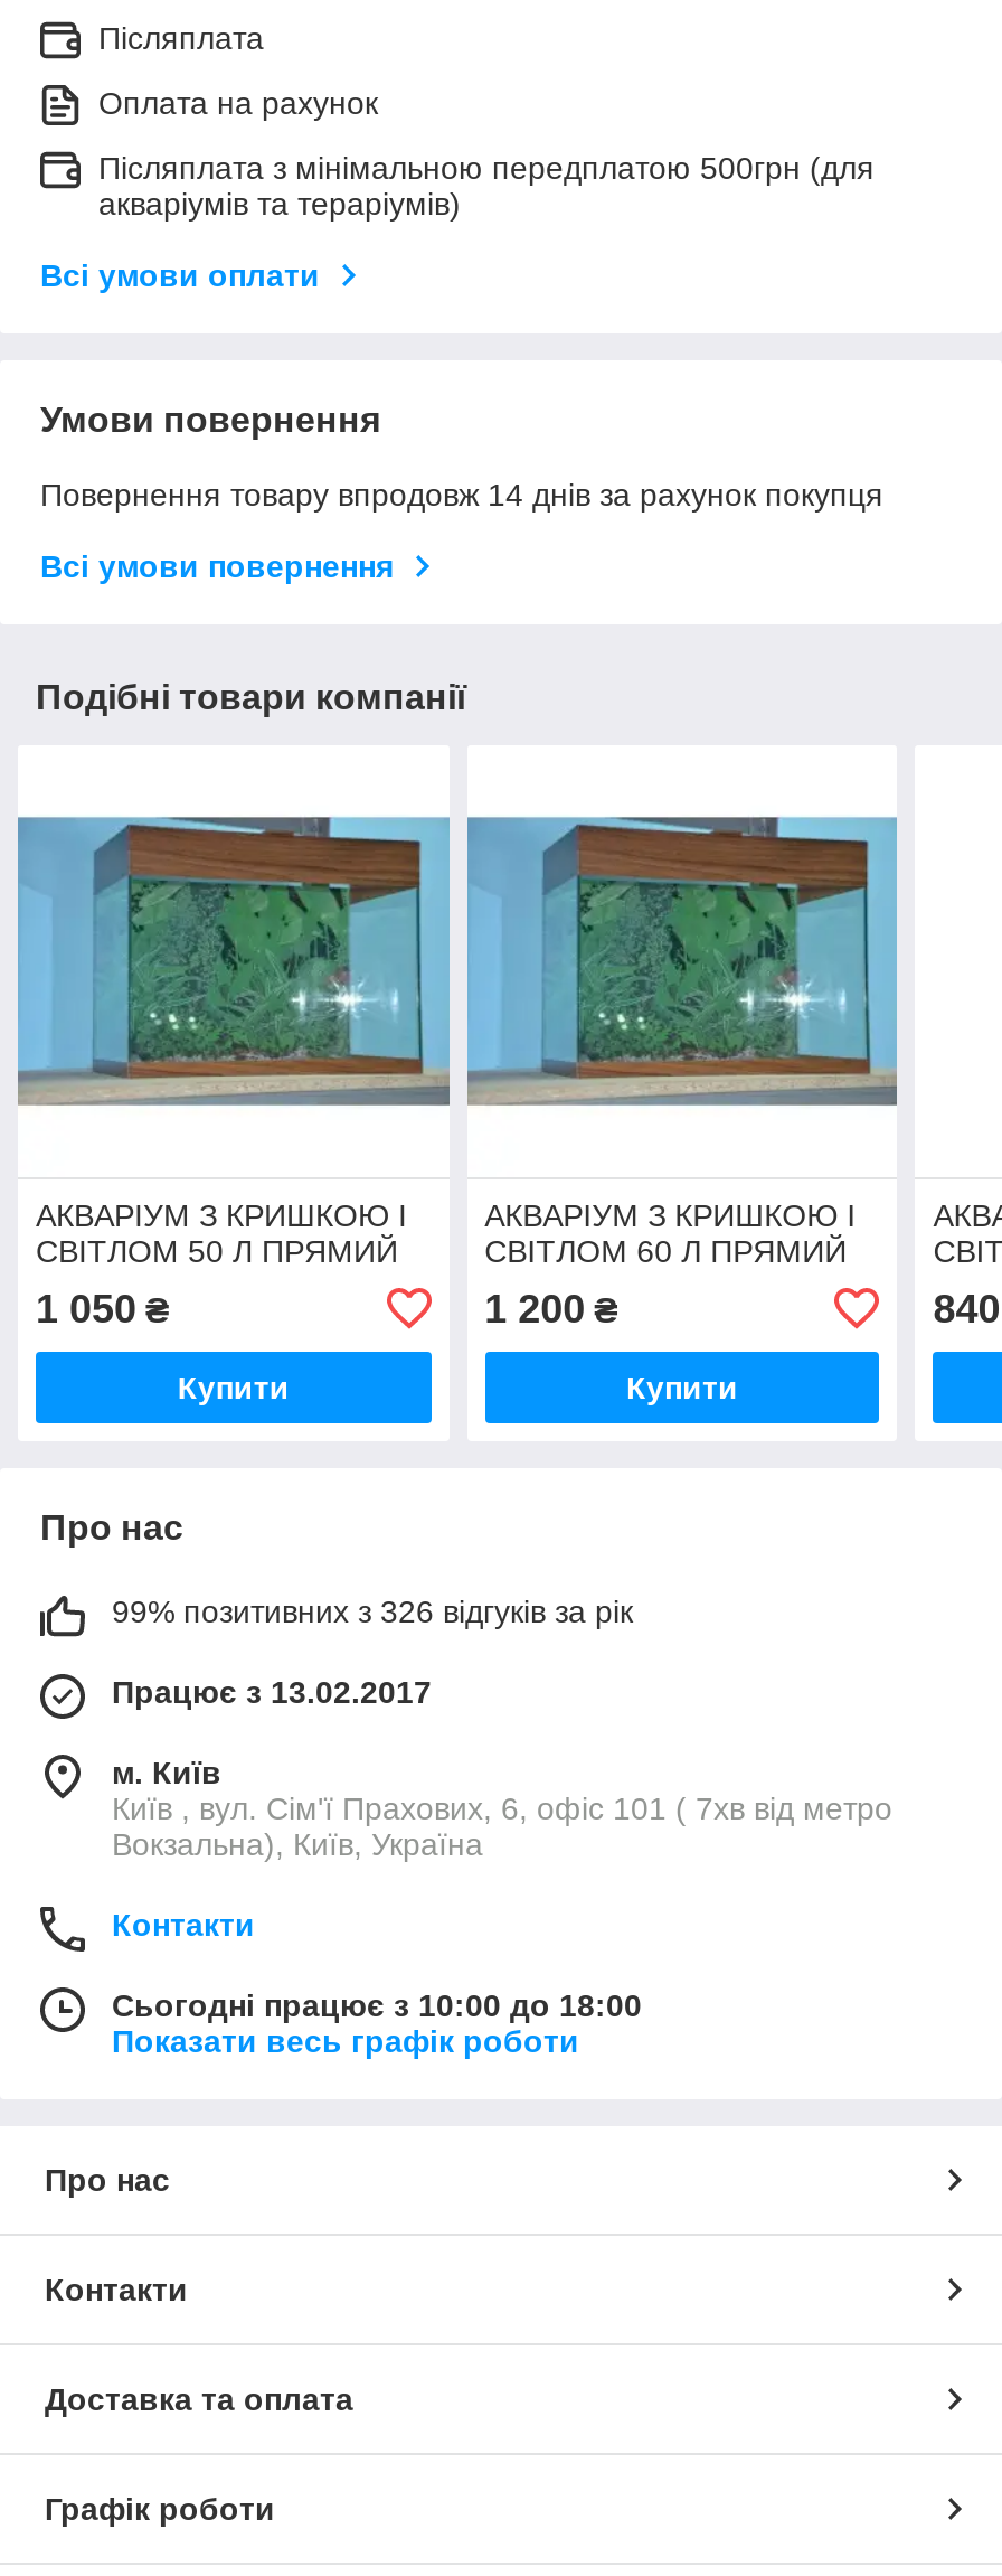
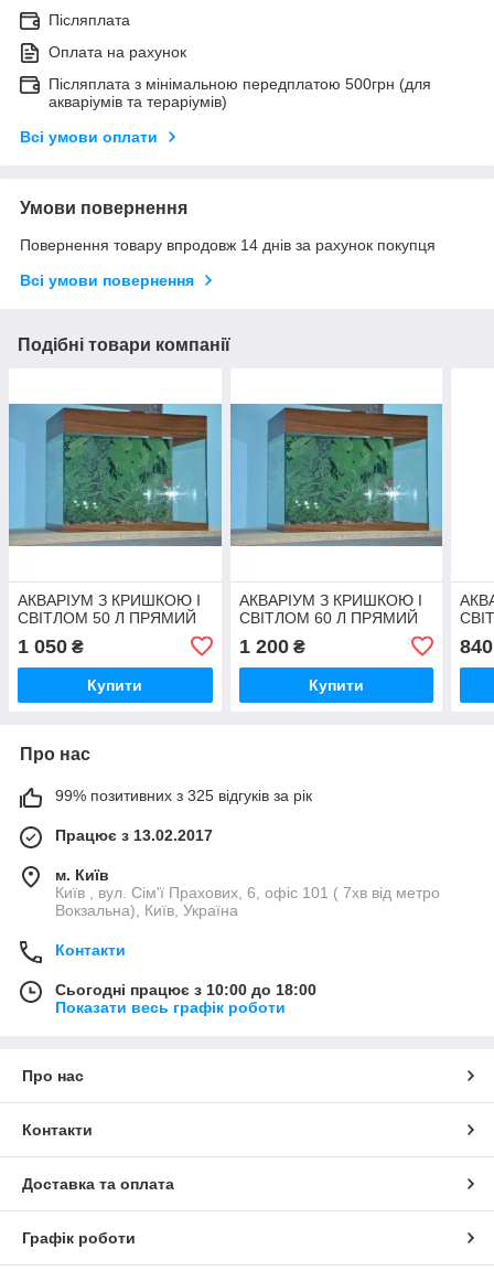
- 99% позитивних з 326 відгуків за рік
+ 99% позитивних з 325 відгуків за рік
